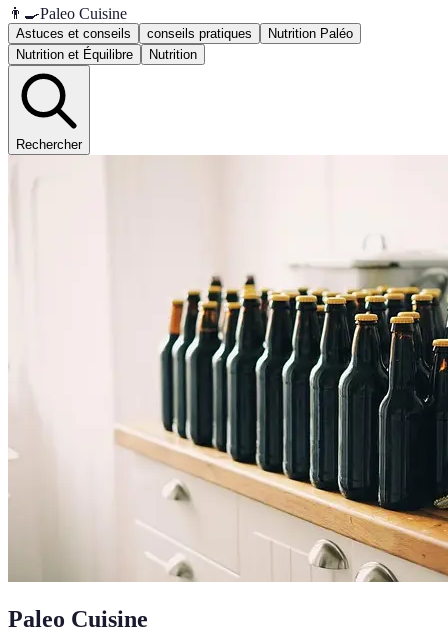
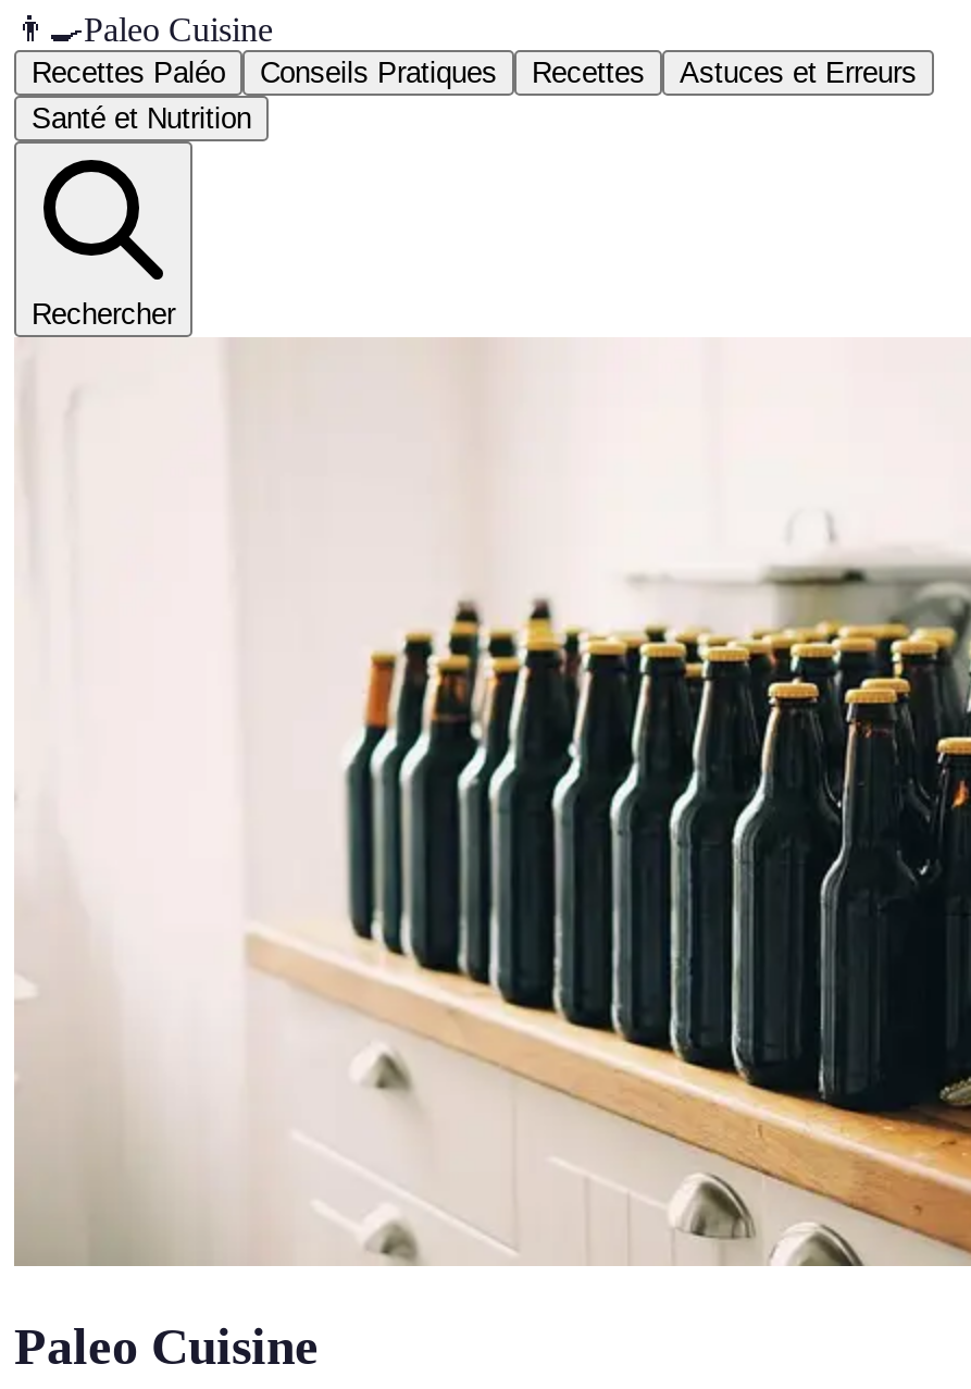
- Astuces et conseils
- conseils pratiques
- Nutrition Paléo
- Nutrition et Équilibre
- Nutrition
+ Recettes Paléo
+ Conseils Pratiques
+ Recettes
+ Astuces et Erreurs
+ Santé et Nutrition
